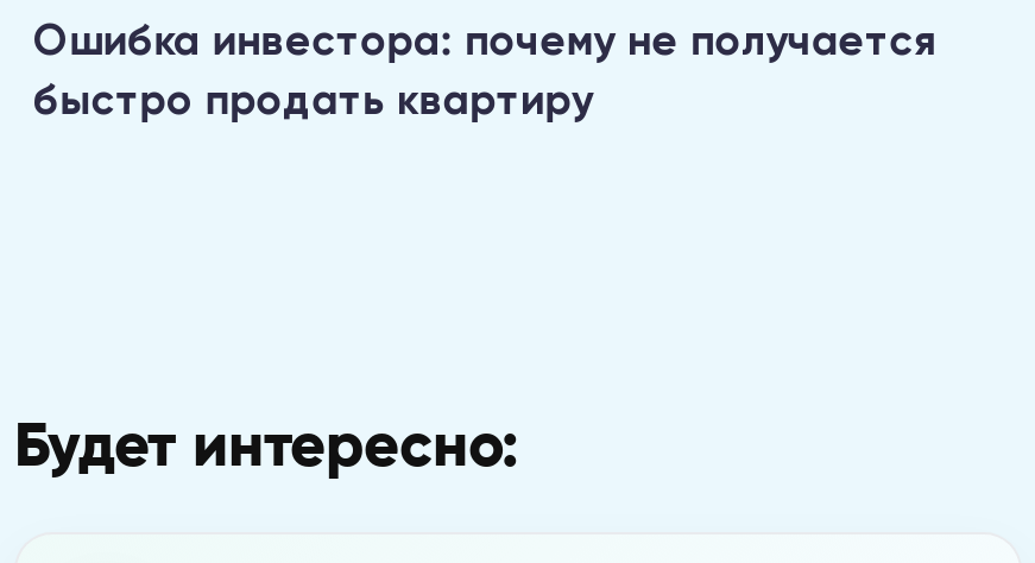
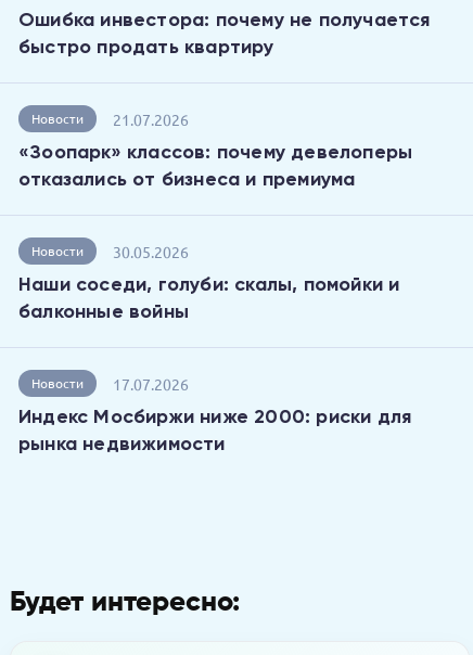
+ Новости
+ 21.07.2026
+ «Зоопарк» классов: почему девелоперы
+ отказались от бизнеса и премиума
+ Новости
+ 30.05.2026
+ Наши соседи, голуби: скалы, помойки и
+ балконные войны
+ Новости
+ 17.07.2026
+ Индекс Мосбиржи ниже 2000: риски для
+ рынка недвижимости
